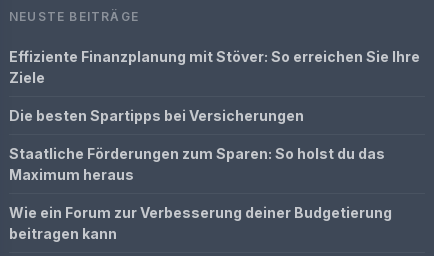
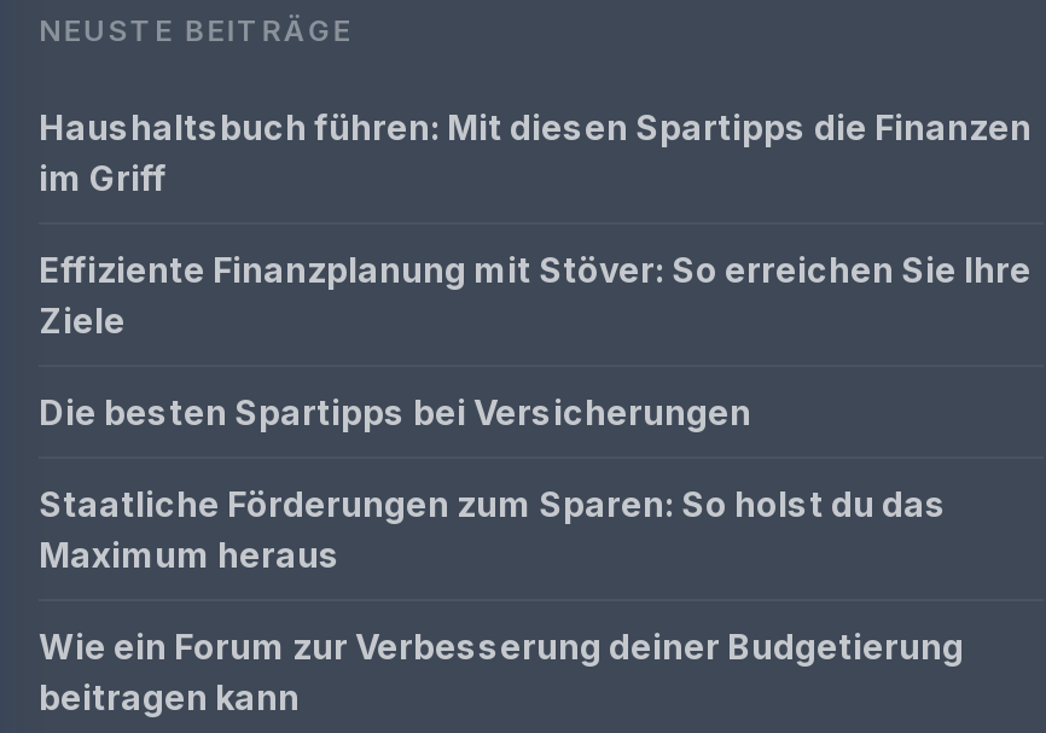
+ Haushaltsbuch führen: Mit diesen Spartipps die Finanzen
+ im Griff
